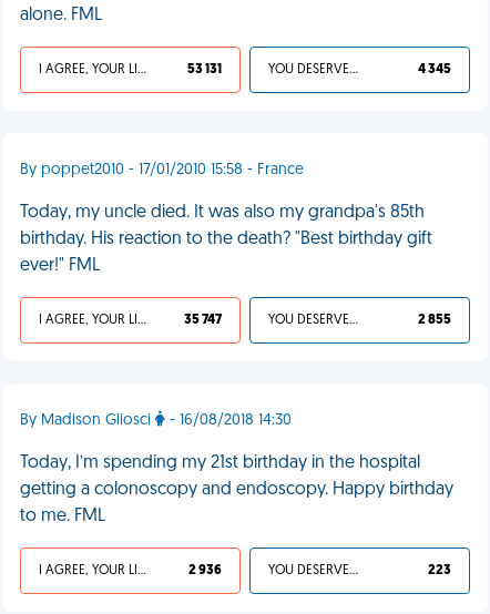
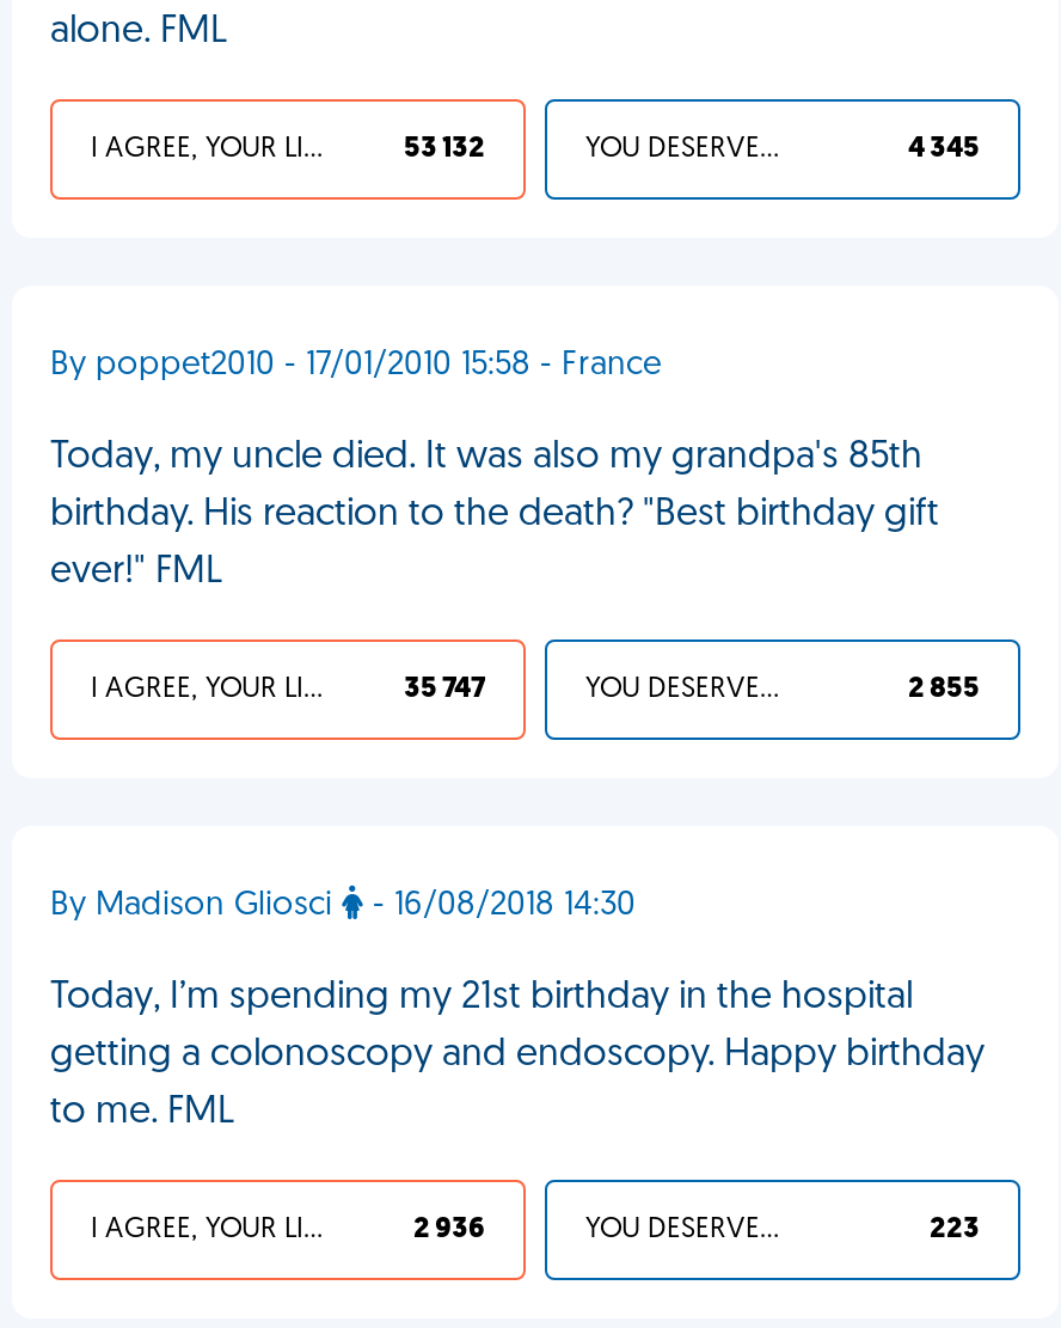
- 53 131
+ 53 132
